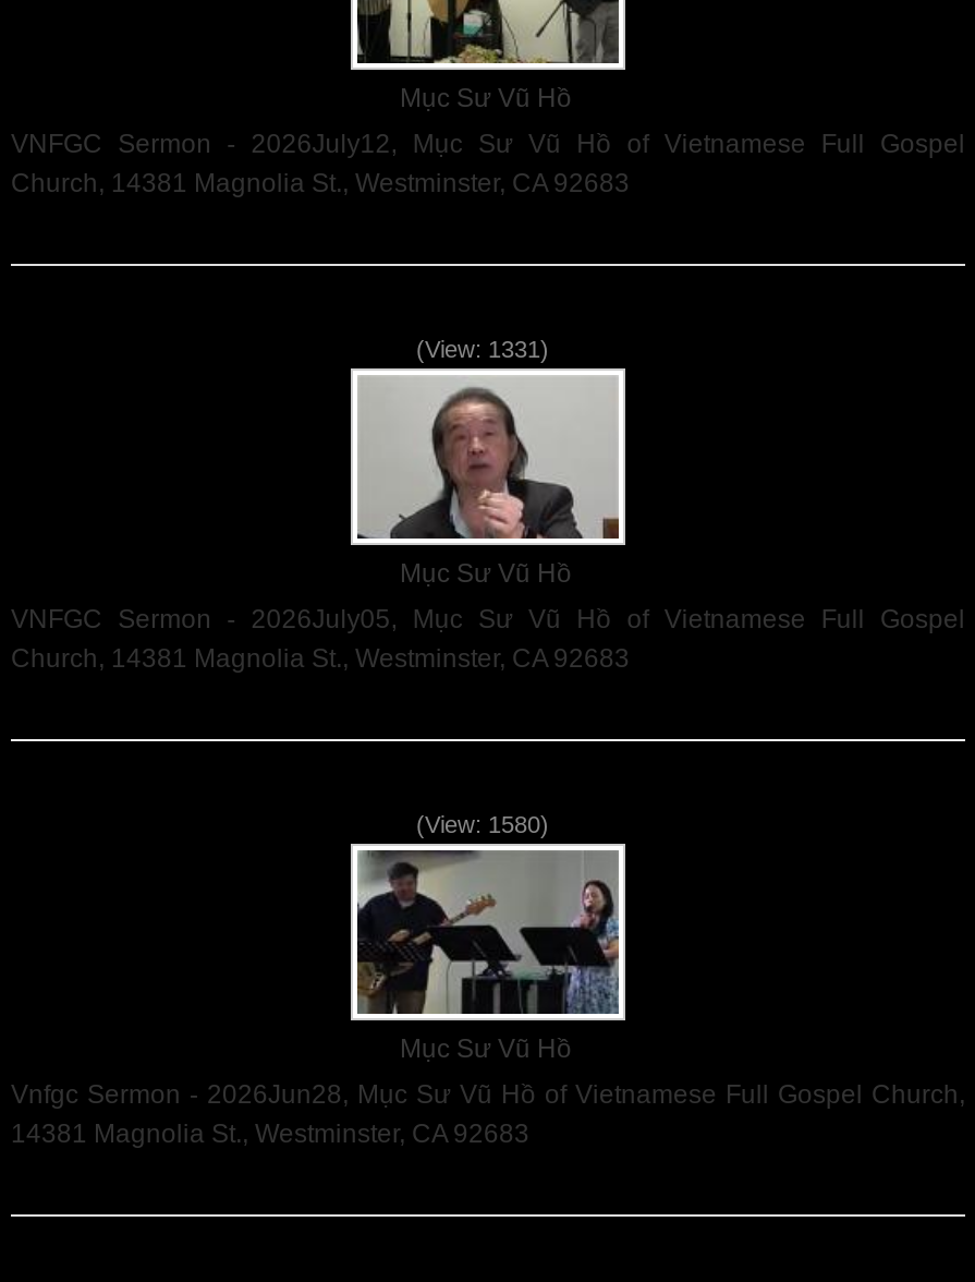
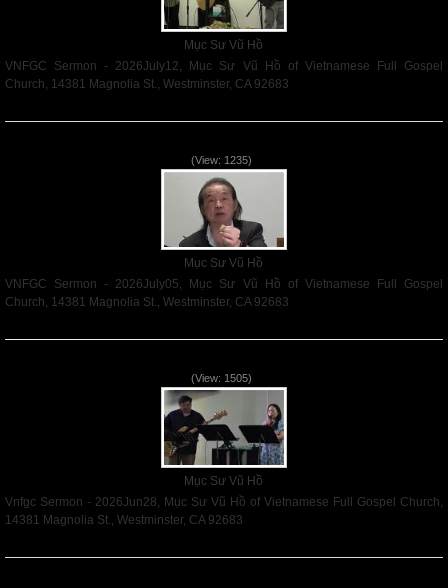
- (View: 1331)
+ (View: 1235)

- (View: 1580)
+ (View: 1505)
